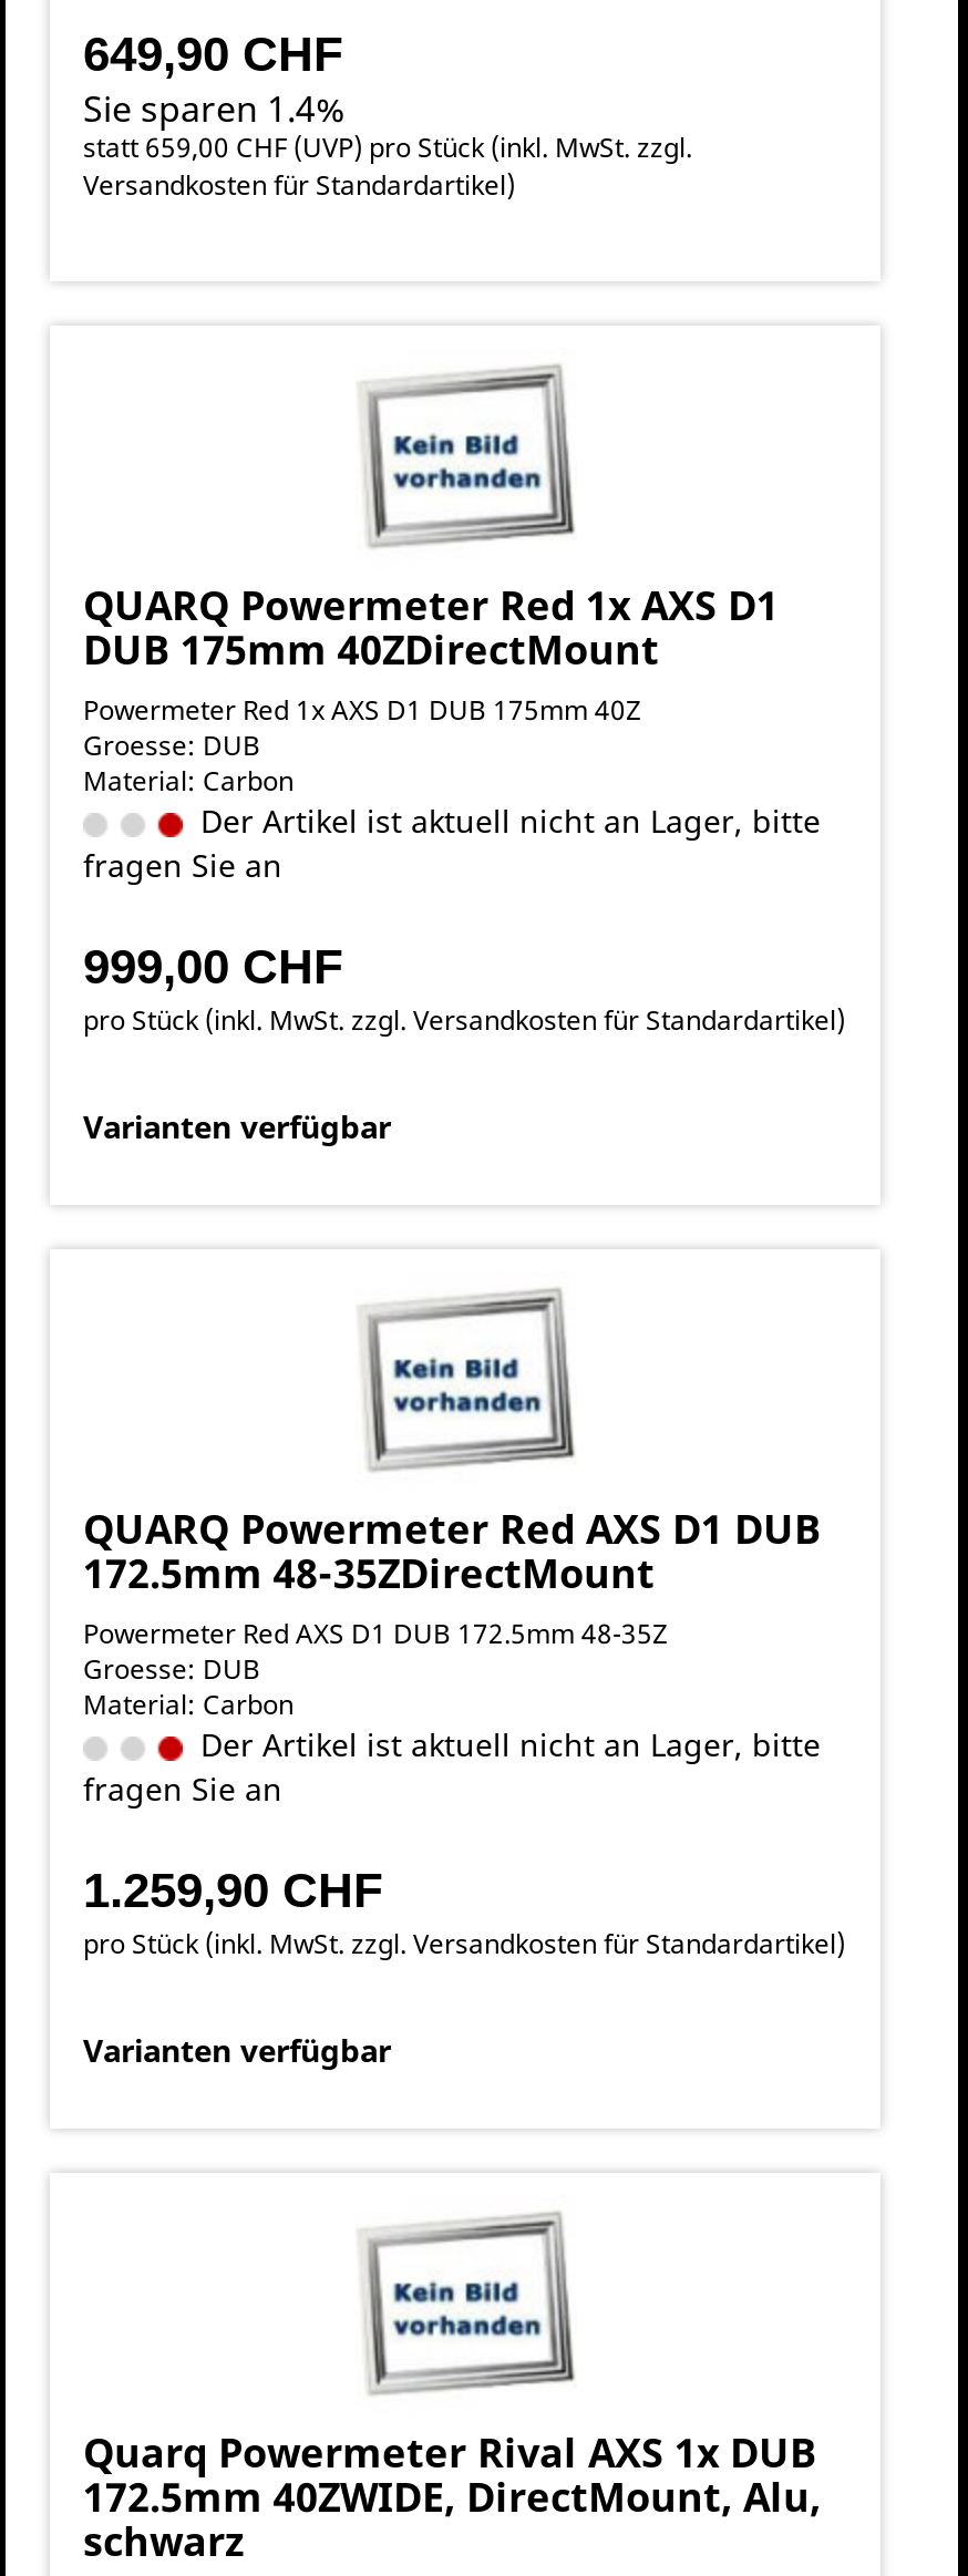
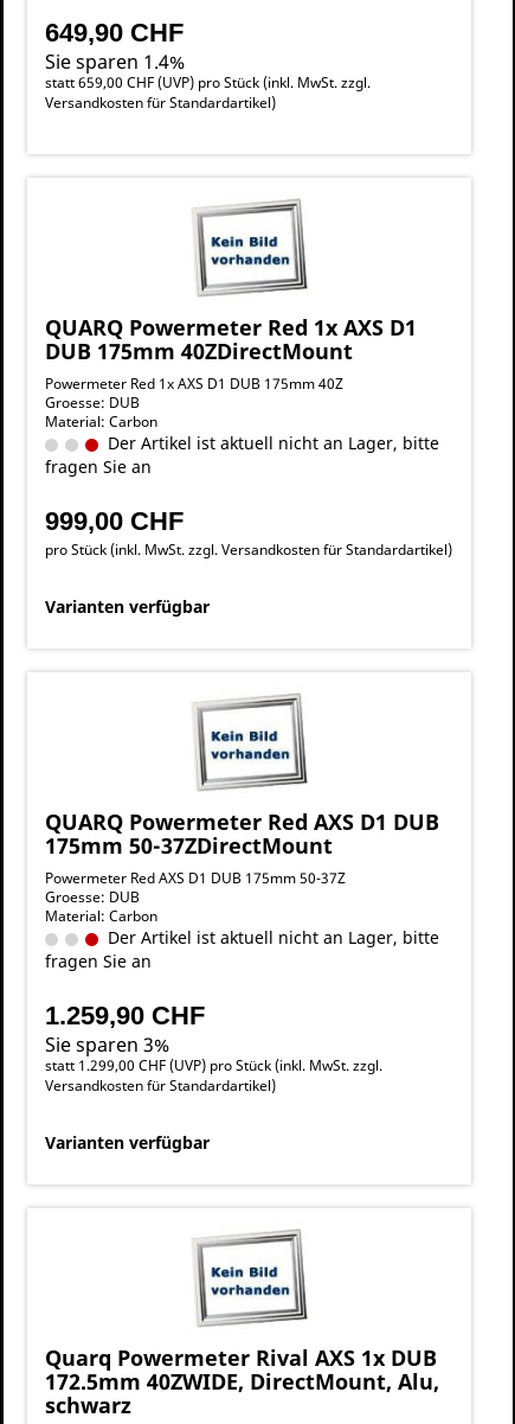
- 172.5mm 48-35ZDirectMount
- Powermeter Red AXS D1 DUB 172.5mm 48-35Z
+ 175mm 50-37ZDirectMount
+ Powermeter Red AXS D1 DUB 175mm 50-37Z

- pro Stück (inkl. MwSt. zzgl. Versandkosten für Standardartikel)
+ Sie sparen 3%
+ statt 1.299,00 CHF (UVP) pro Stück (inkl. MwSt. zzgl.
+ Versandkosten für Standardartikel)
